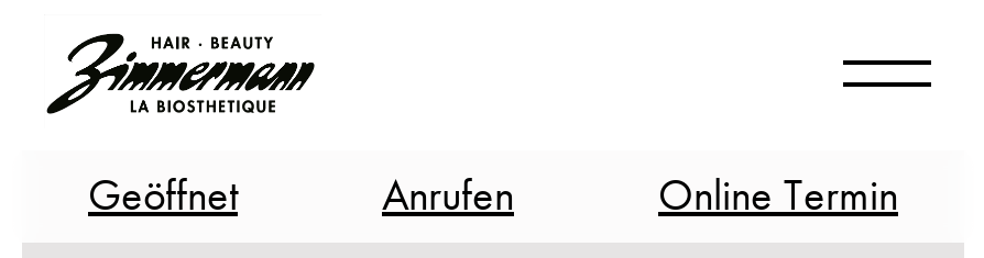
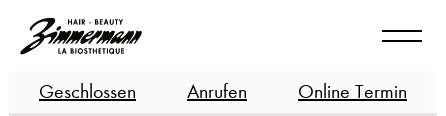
- Geöffnet
+ Geschlossen
